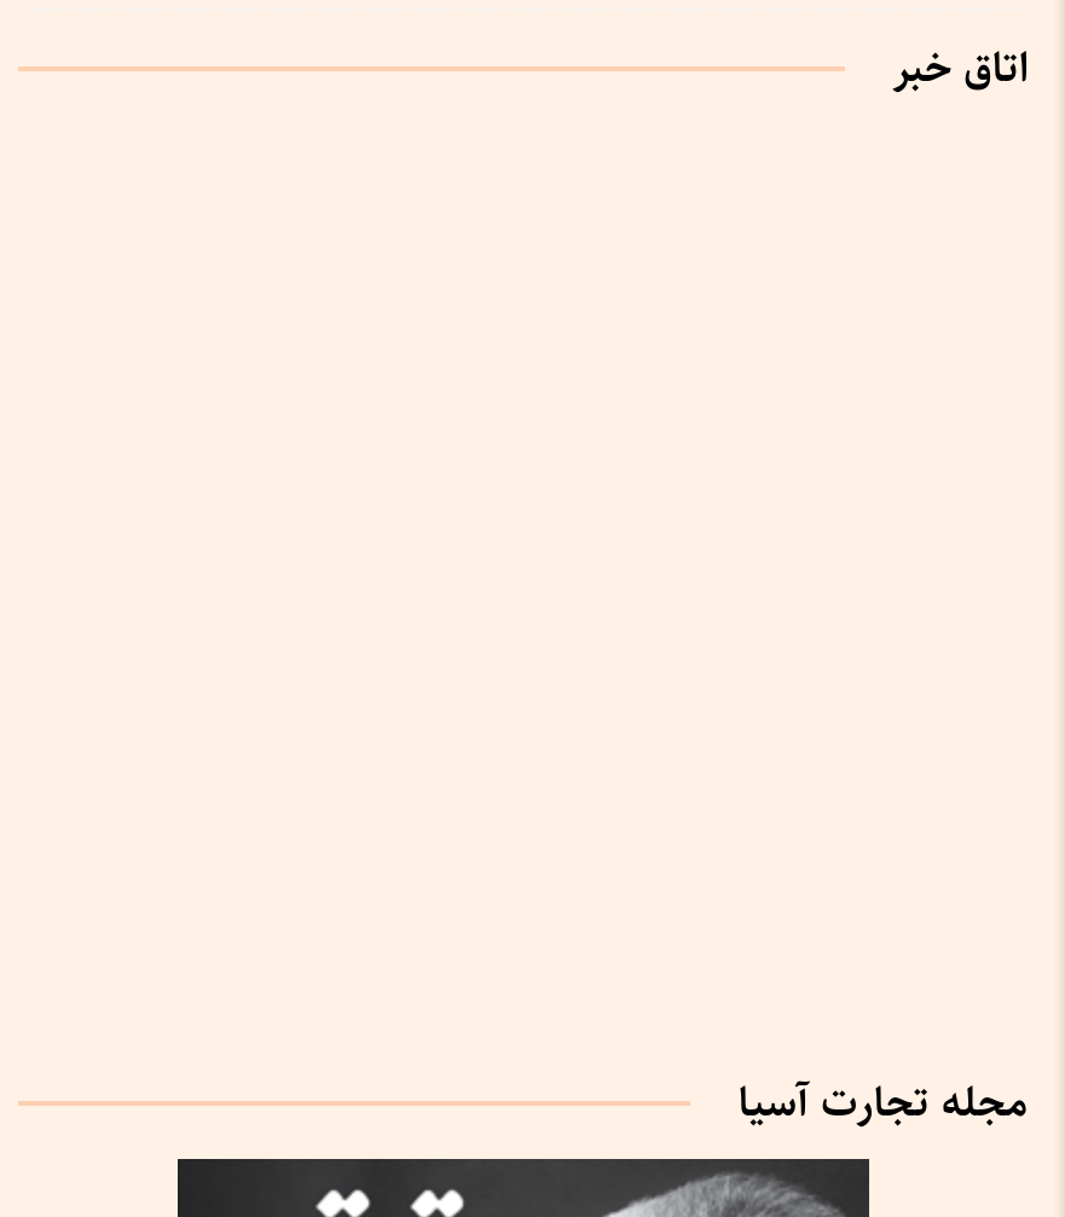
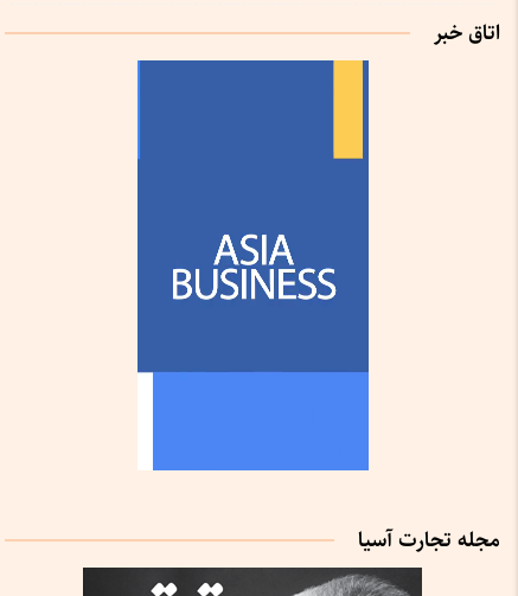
+ [image]
